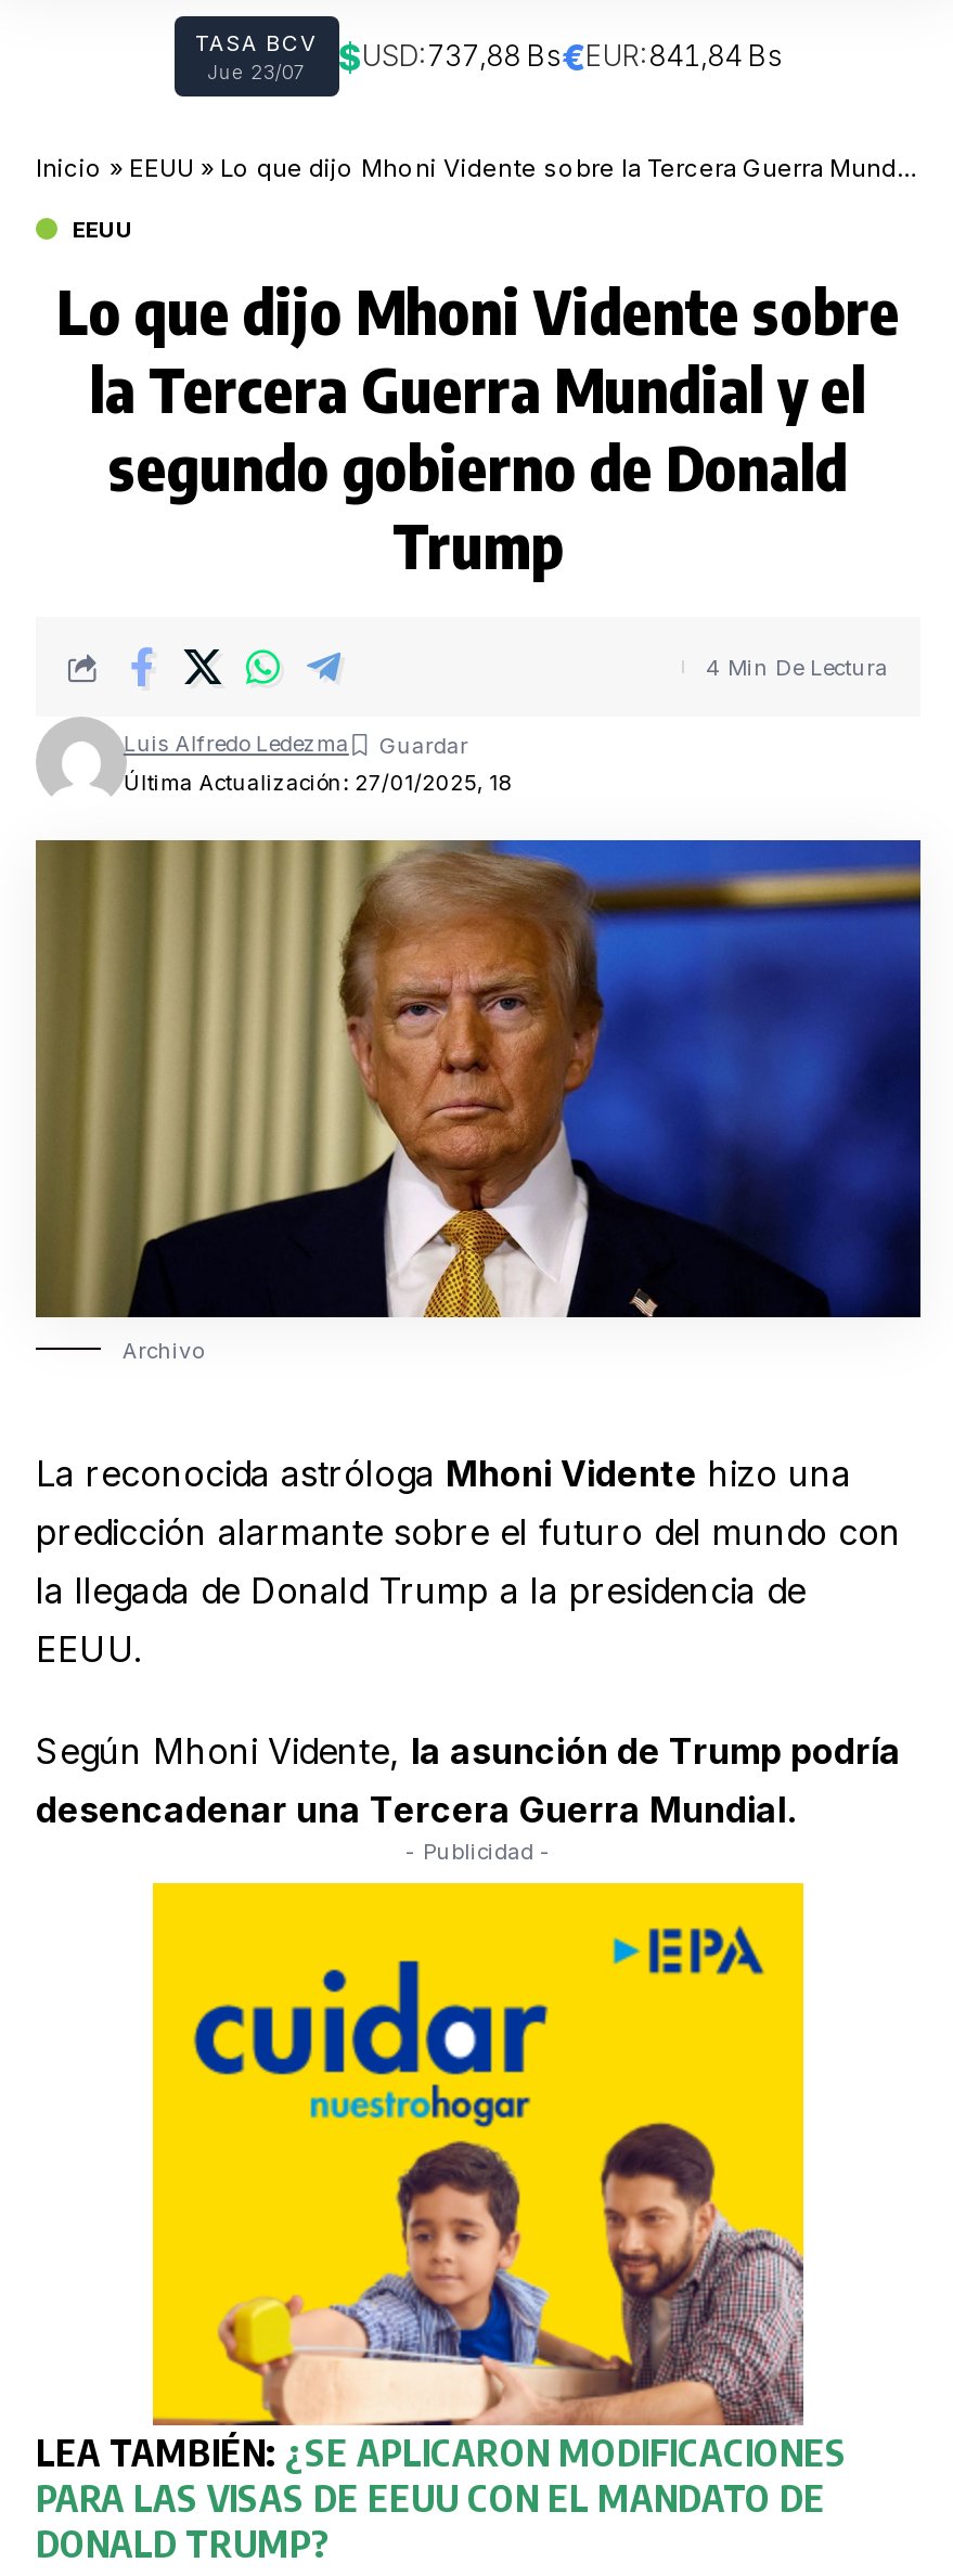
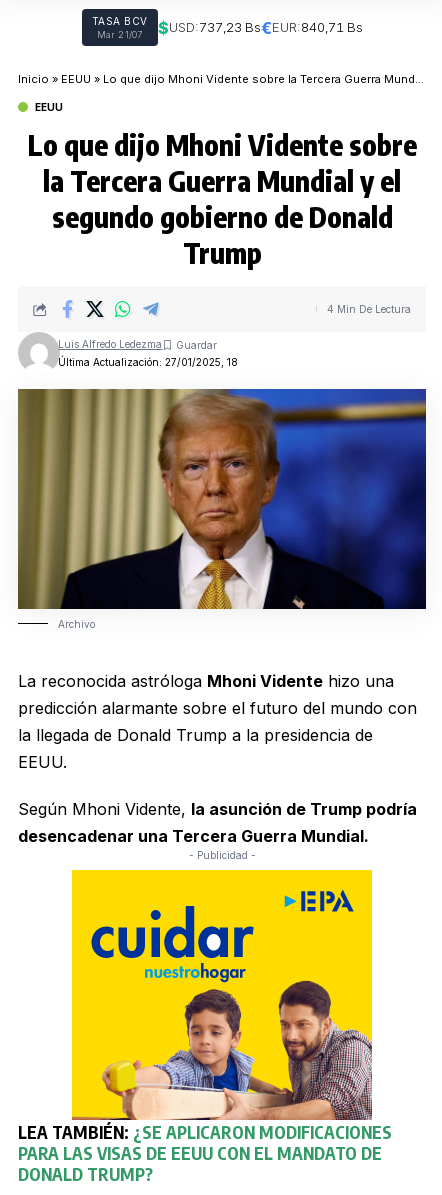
- Jue 23/07
- $USD:737,88 Bs€EUR:841,84 Bs
+ Mar 21/07
+ $USD:737,23 Bs€EUR:840,71 Bs
